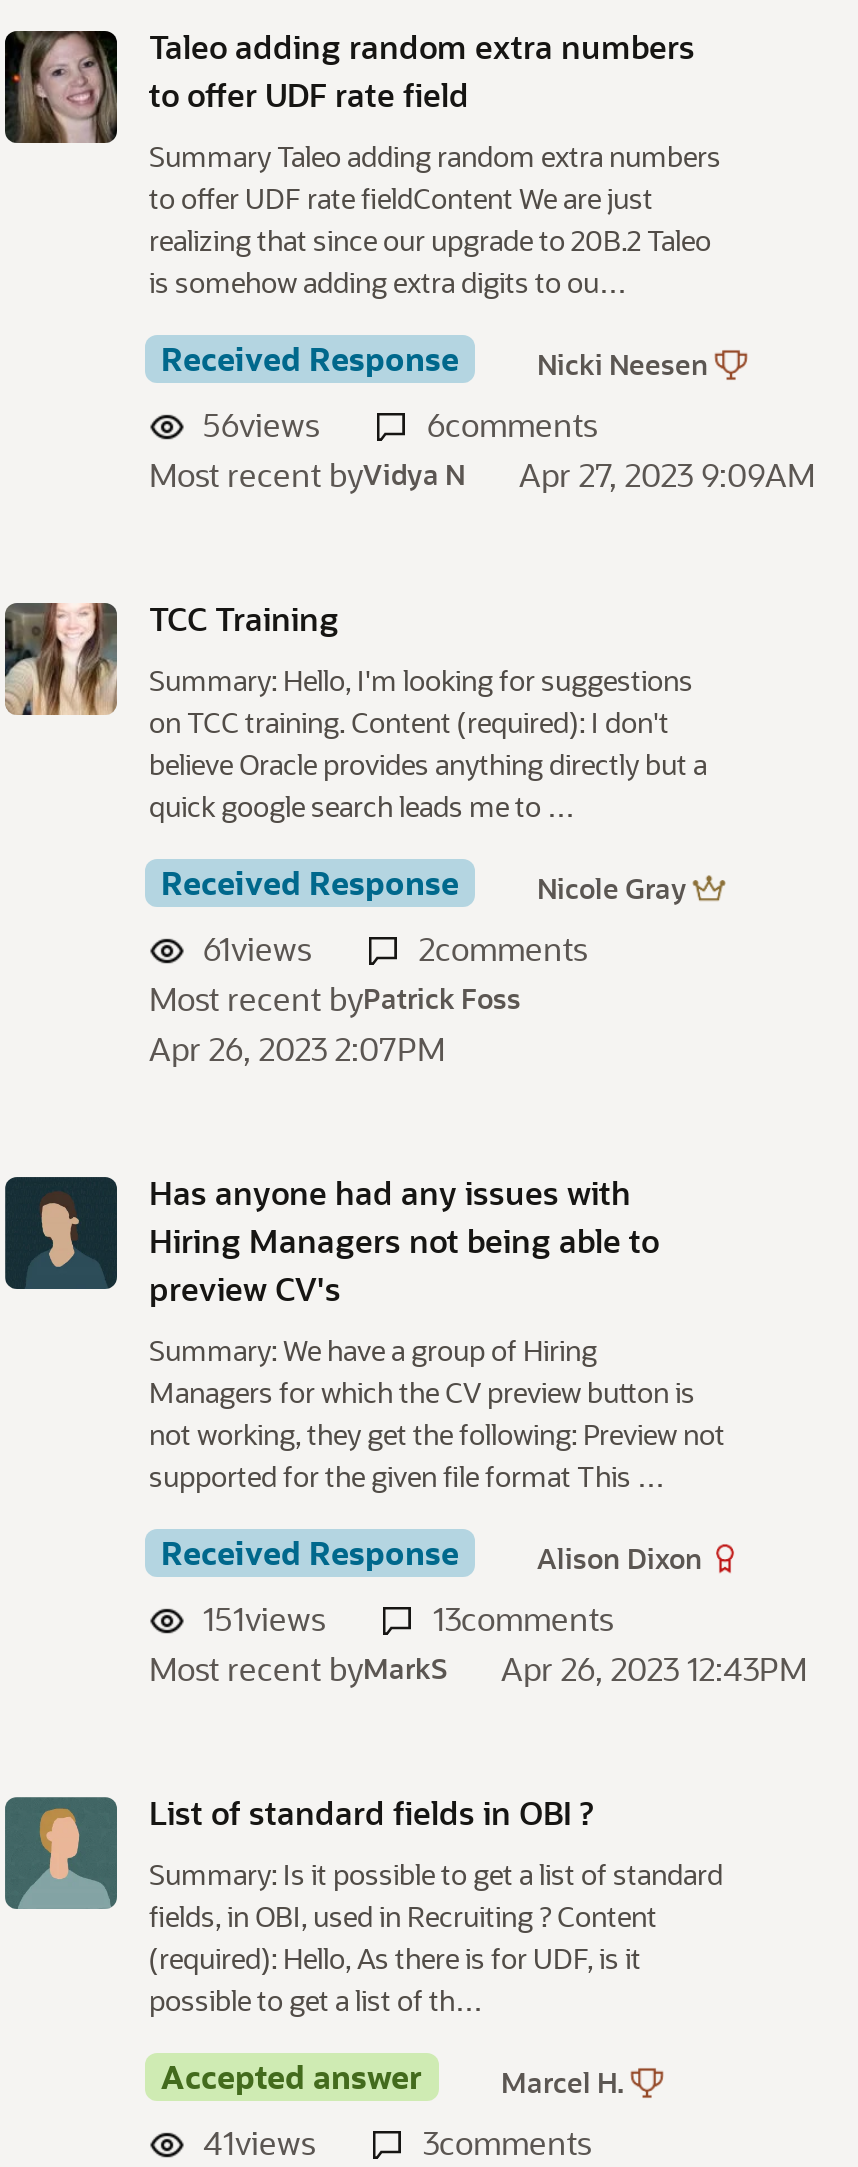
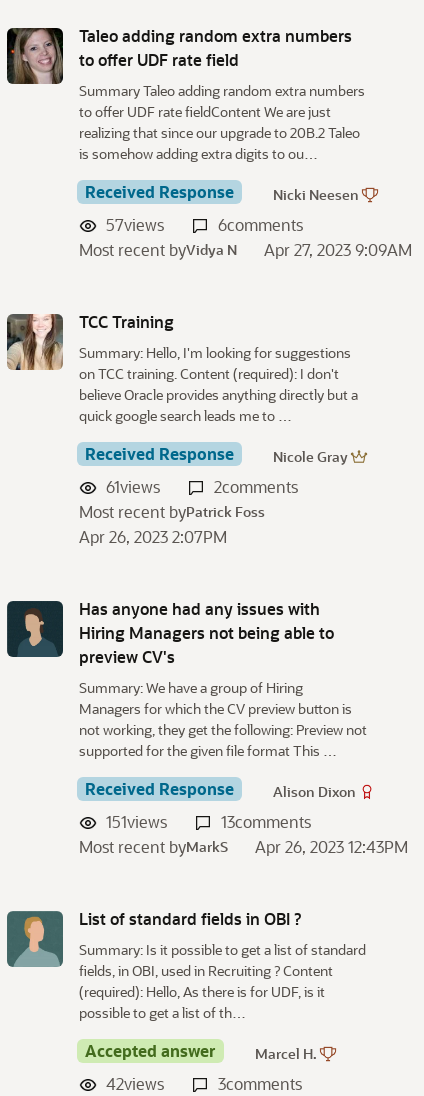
- 56views
+ 57views

- 41views
+ 42views
